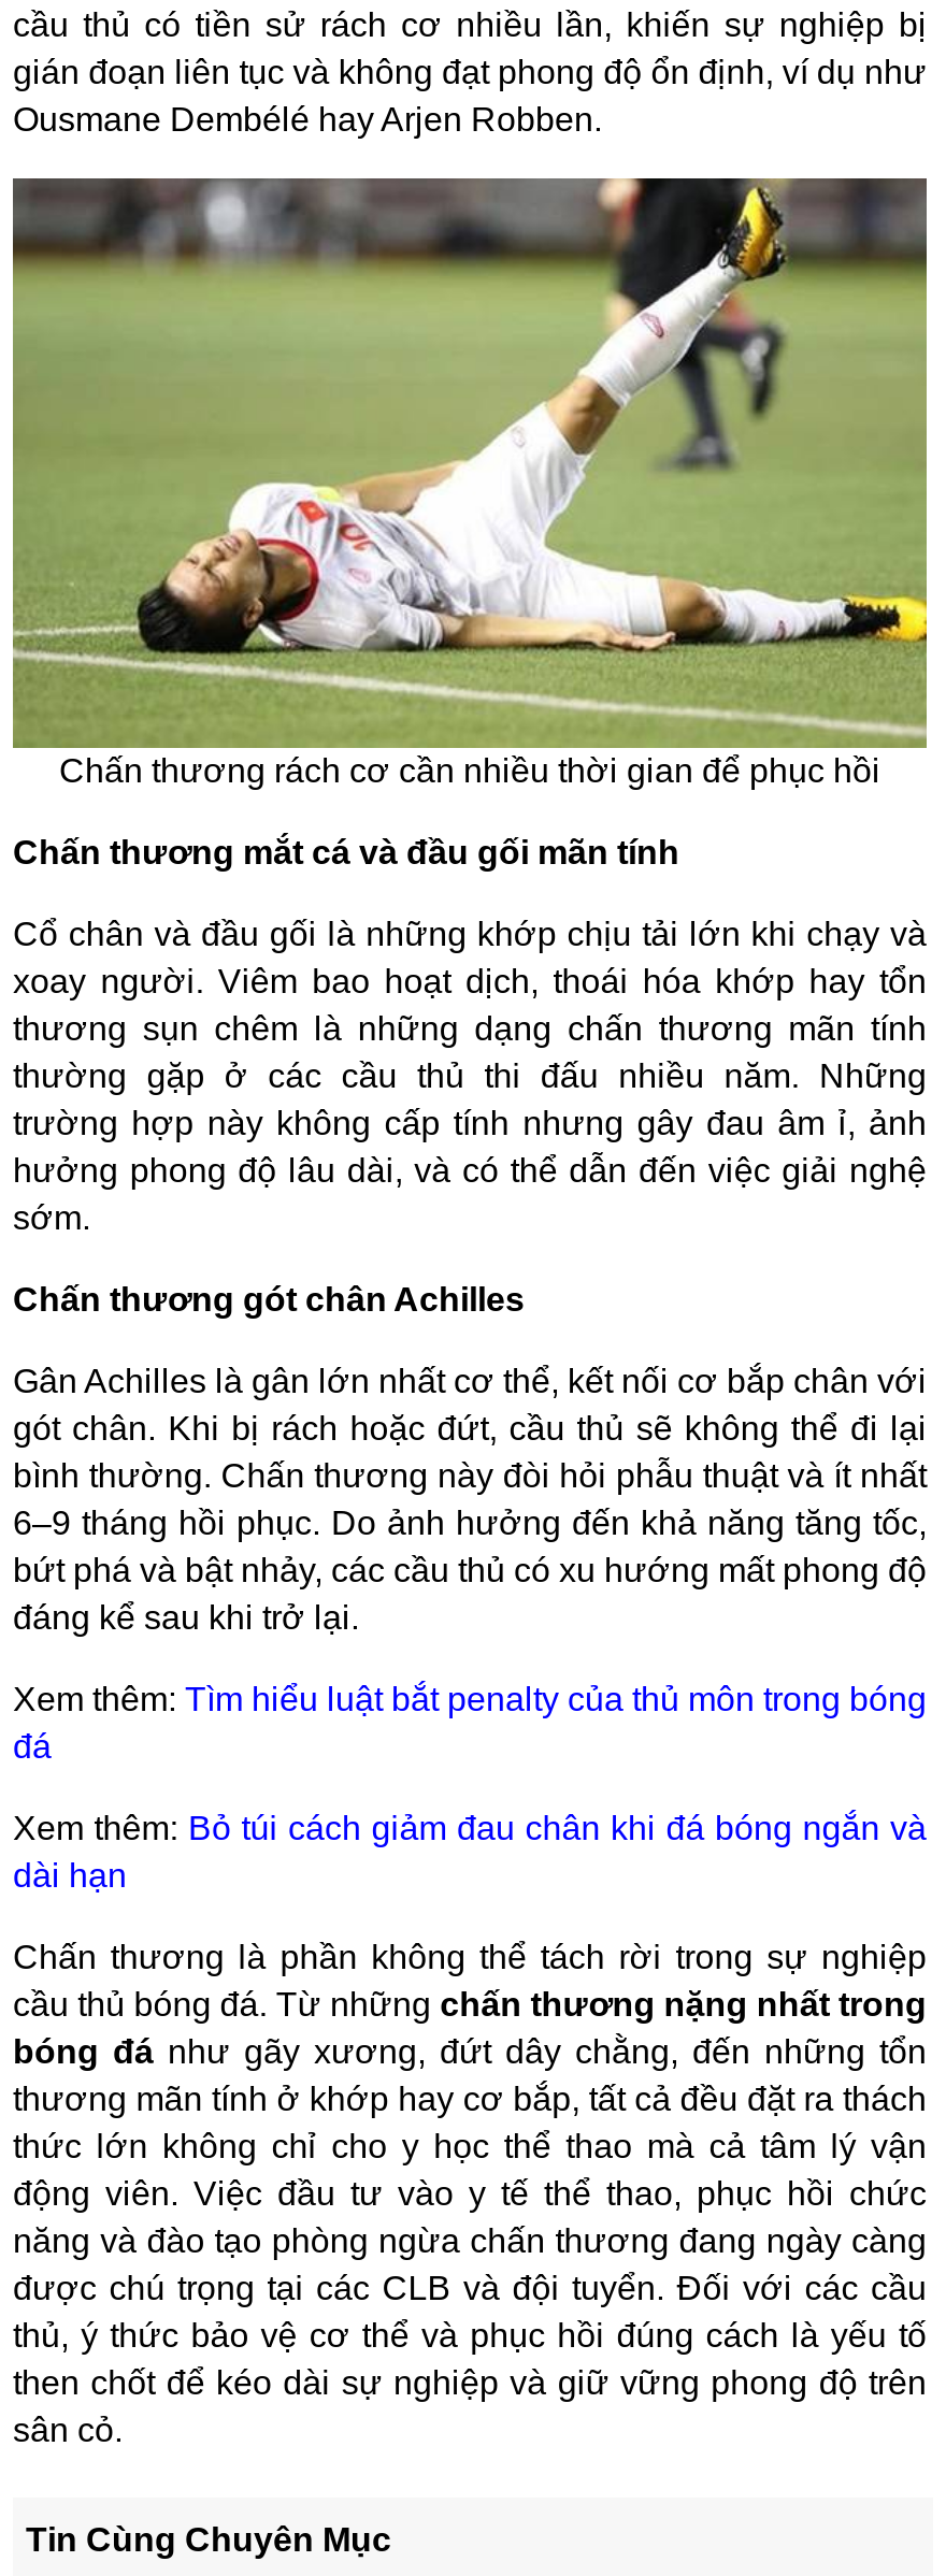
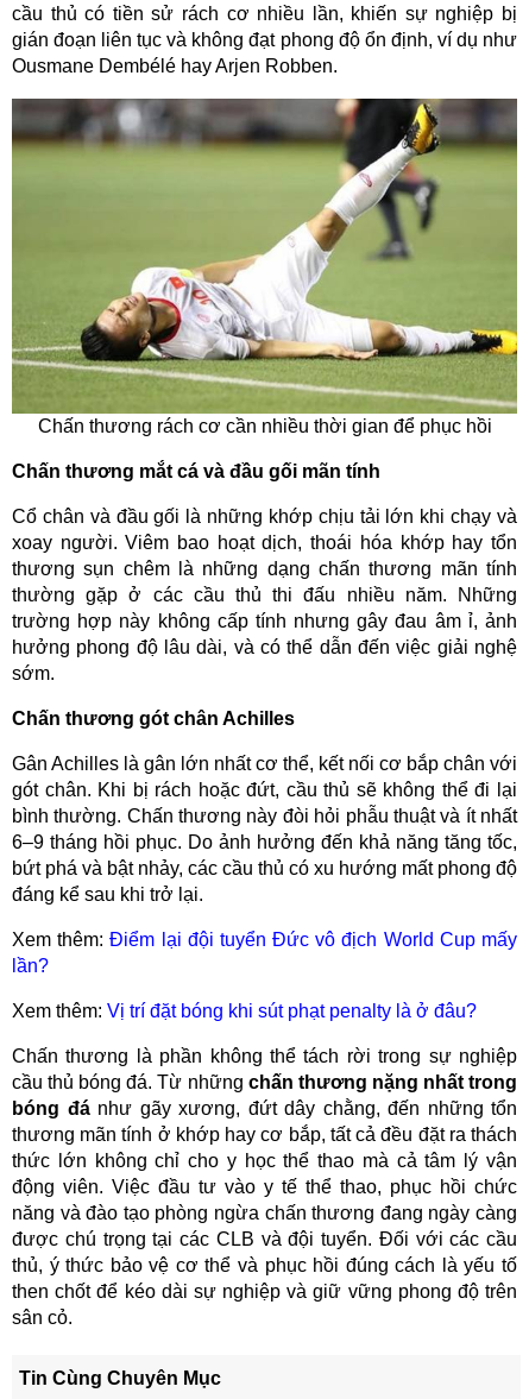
- Xem thêm: Tìm hiểu luật bắt penalty của thủ môn trong bóng
- đá
+ Xem thêm: Điểm lại đội tuyển Đức vô địch World Cup mấy
+ lần?

- Xem thêm: Bỏ túi cách giảm đau chân khi đá bóng ngắn và
- dài hạn
+ Xem thêm: Vị trí đặt bóng khi sút phạt penalty là ở đâu?
